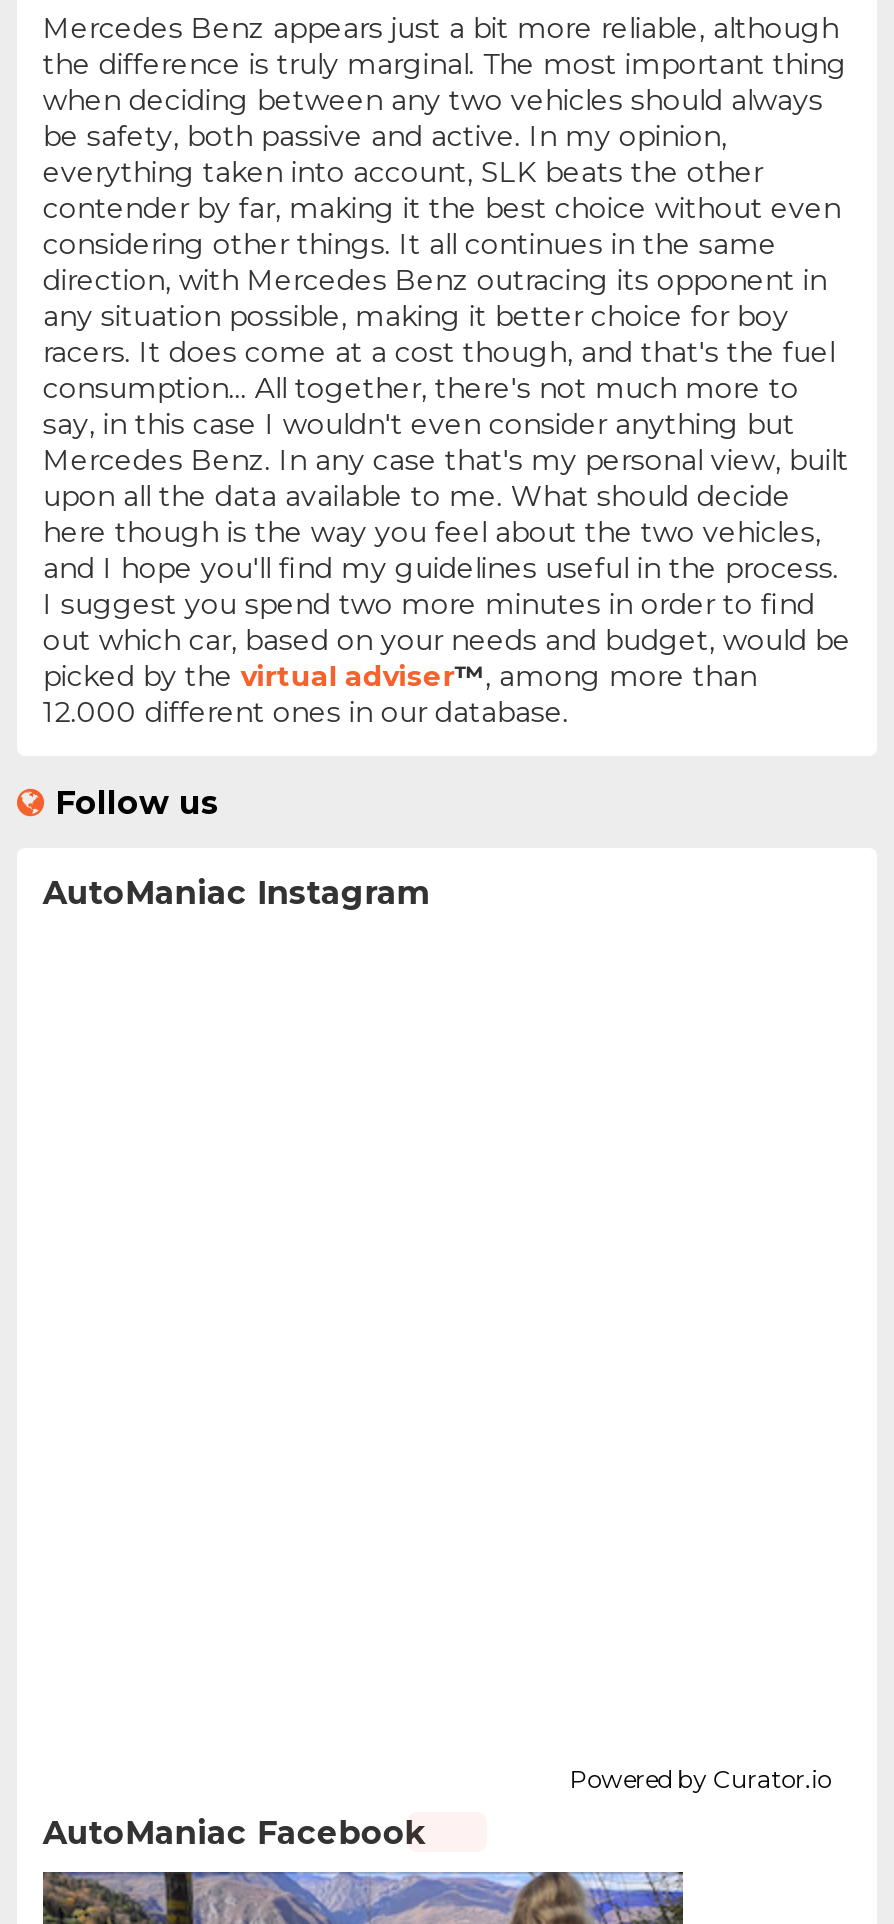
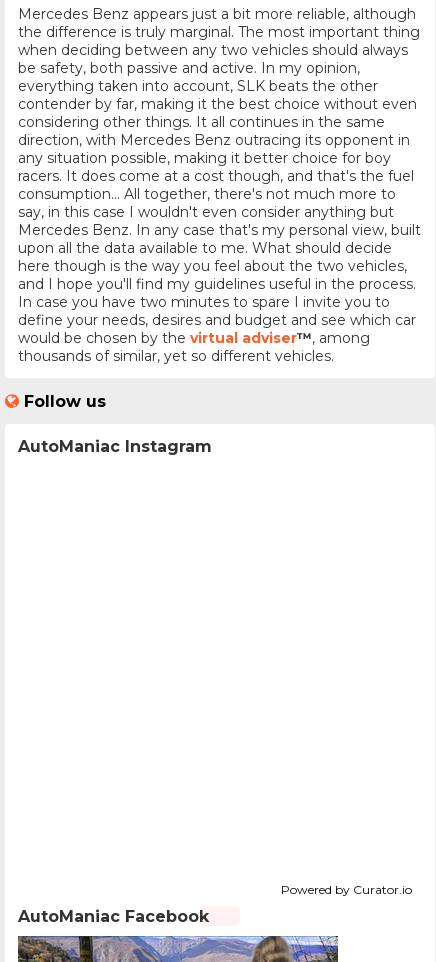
- I suggest you spend two more minutes in order to find
- out which car, based on your needs and budget, would be
- picked by the virtual adviser™, among more than
- 12.000 different ones in our database.
+ In case you have two minutes to spare I invite you to
+ define your needs, desires and budget and see which car
+ would be chosen by the virtual adviser™, among
+ thousands of similar, yet so different vehicles.
